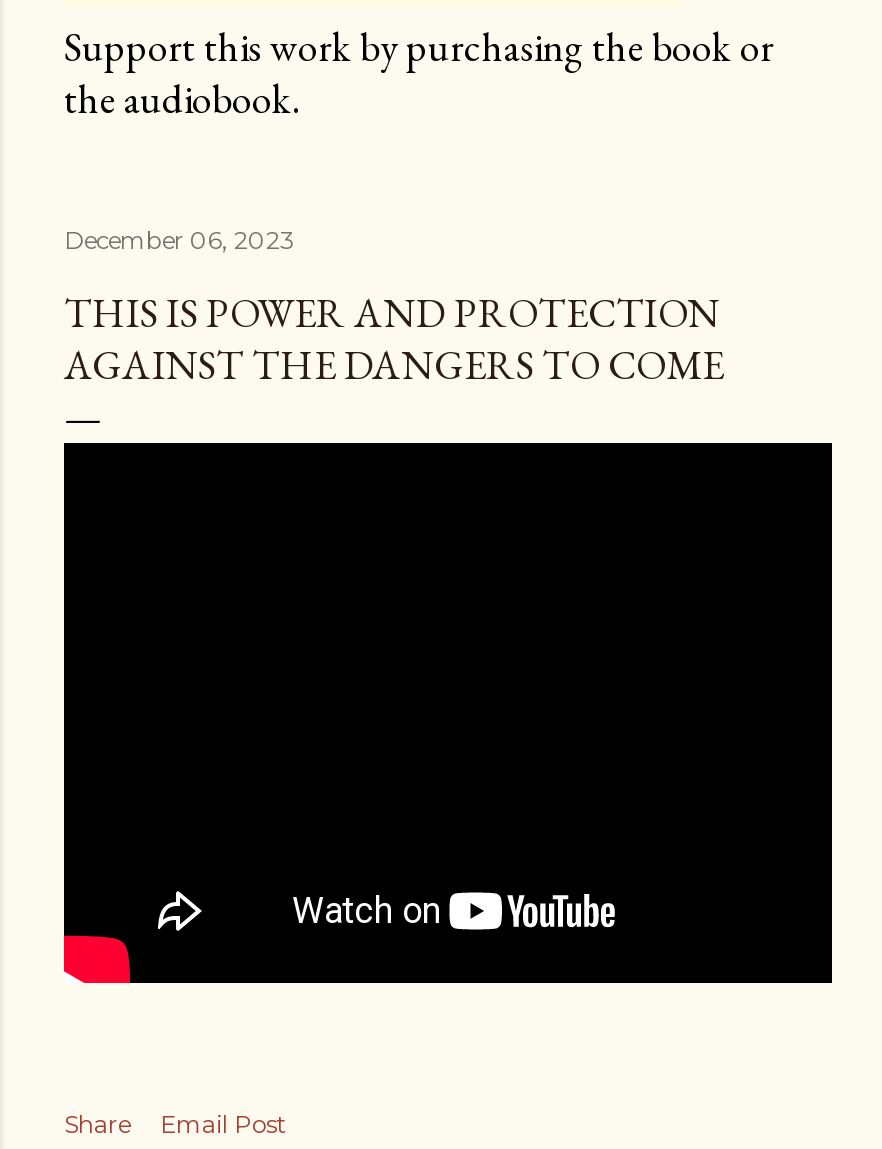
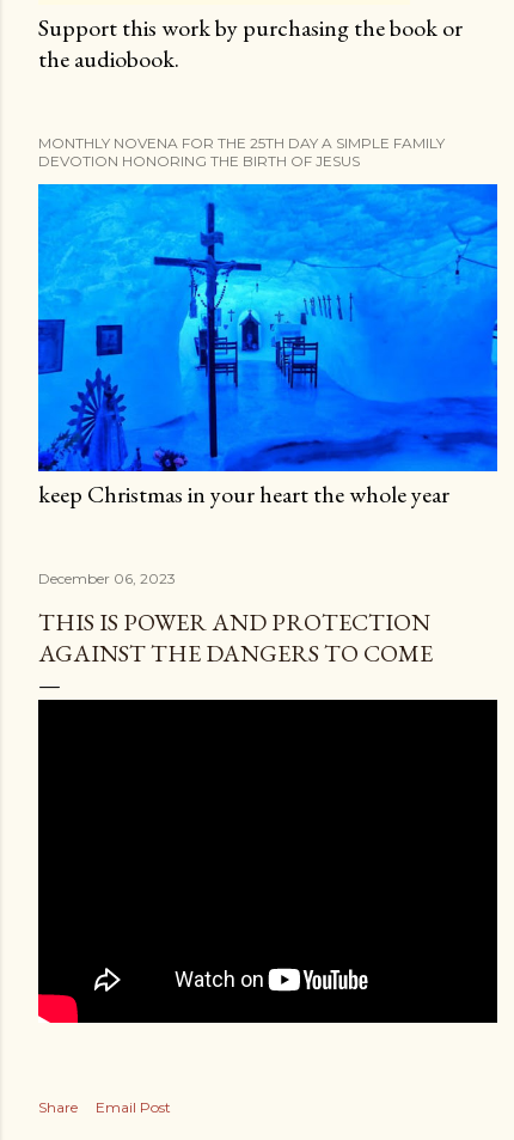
+ [image]
+ keep Christmas in your heart the whole year

+ MONTHLY NOVENA FOR THE 25TH DAY A SIMPLE FAMILY
+ DEVOTION HONORING THE BIRTH OF JESUS
